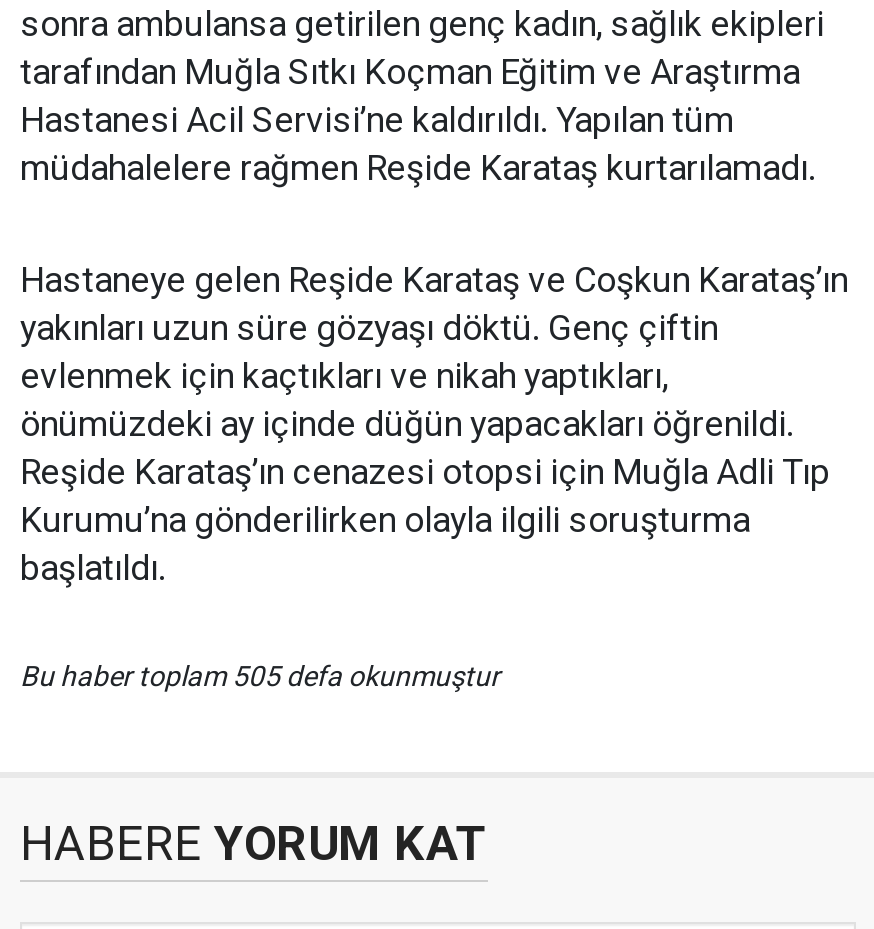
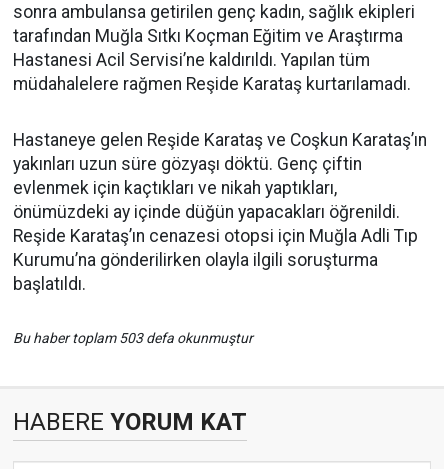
- Bu haber toplam 505 defa okunmuştur
+ Bu haber toplam 503 defa okunmuştur
